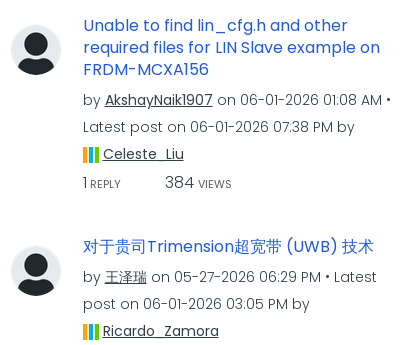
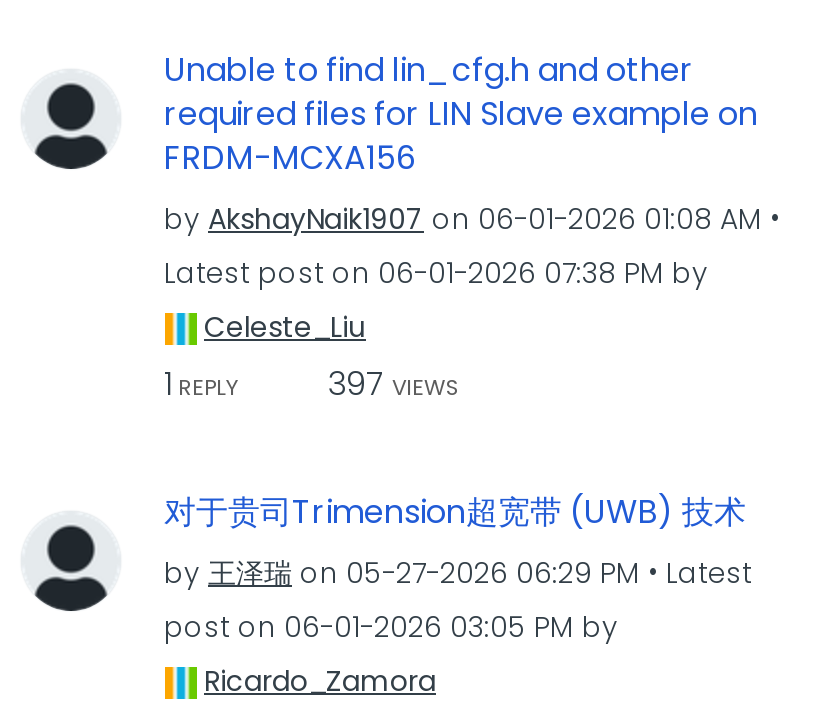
- 1 REPLY 384 VIEWS
+ 1 REPLY 397 VIEWS
